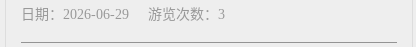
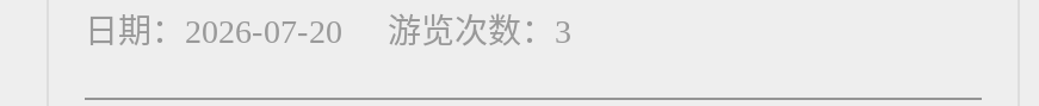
- 日期：2026-06-29 游览次数：3
+ 日期：2026-07-20 游览次数：3
